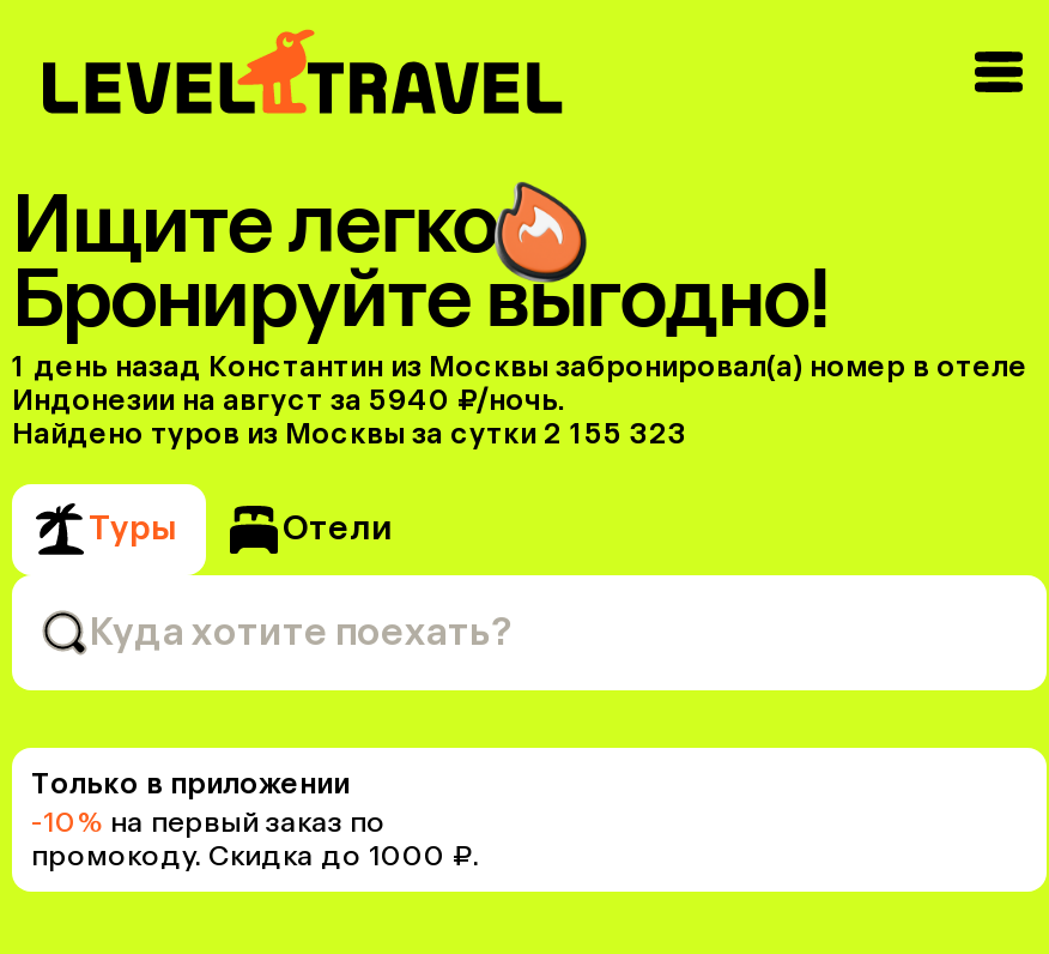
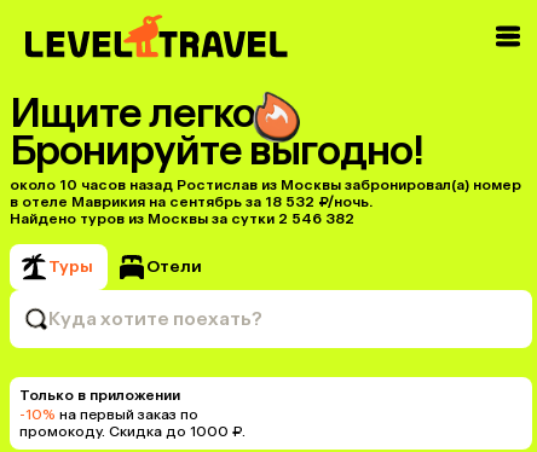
- 1 день назад Константин из Москвы забронировал(а) номер в отеле
- Индонезии на август за 5940 ₽/ночь.
- Найдено туров из Москвы за сутки 2 155 323
+ около 10 часов назад Ростислав из Москвы забронировал(а) номер
+ в отеле Маврикия на сентябрь за 18 532 ₽/ночь.
+ Найдено туров из Москвы за сутки 2 546 382
